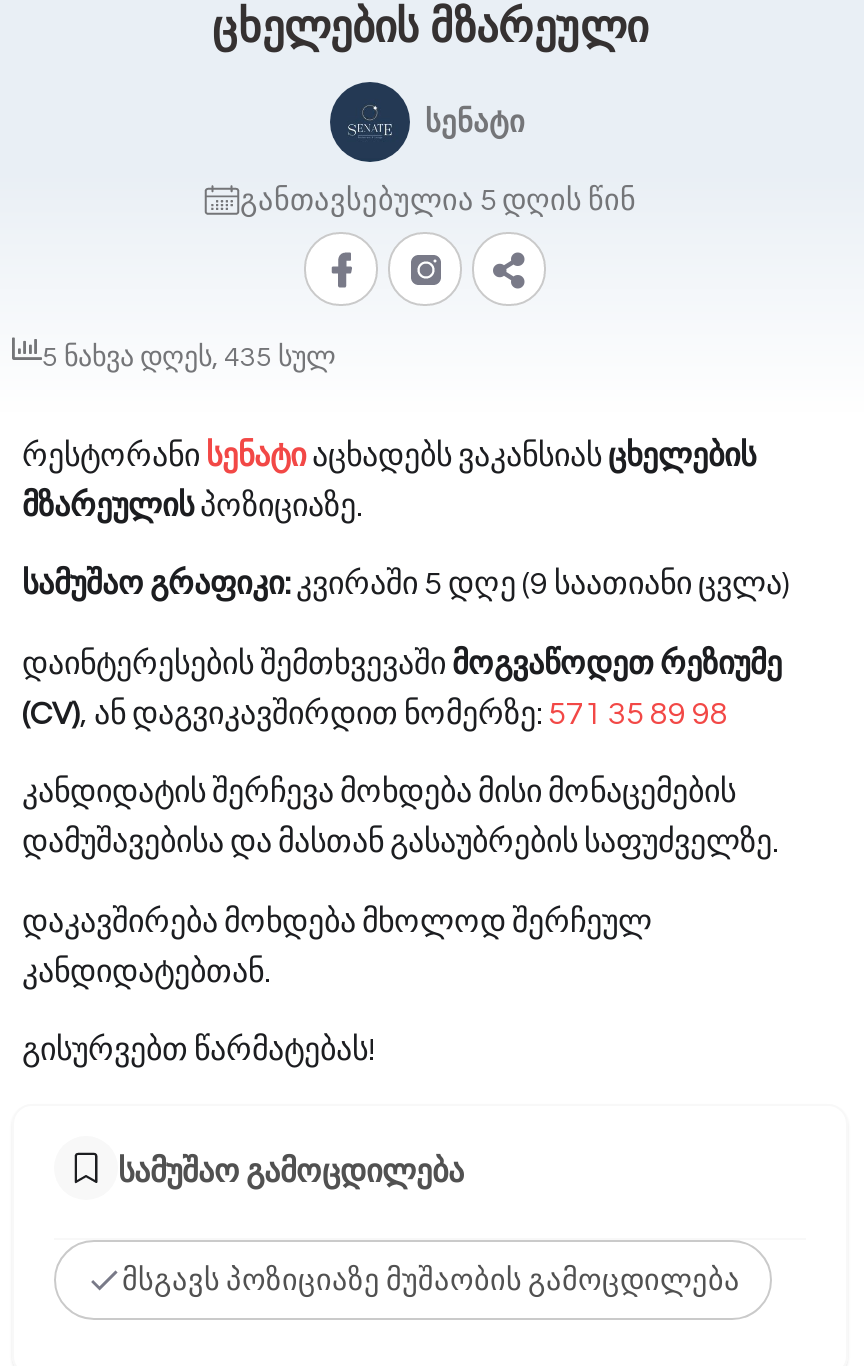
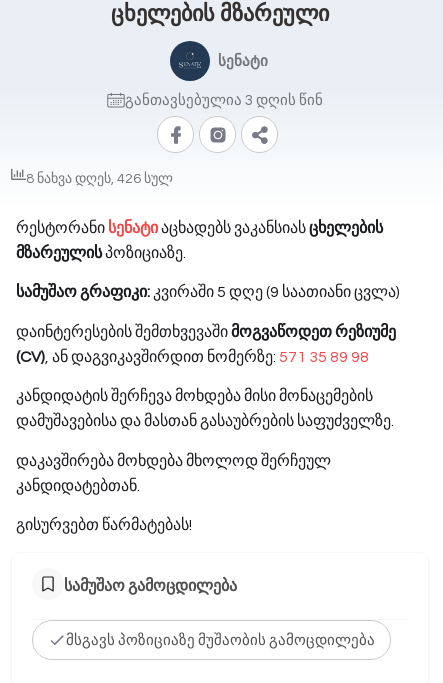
- განთავსებულია 5 დღის წინ
+ განთავსებულია 3 დღის წინ

- 5 ნახვა დღეს, 435 სულ
+ 8 ნახვა დღეს, 426 სულ
